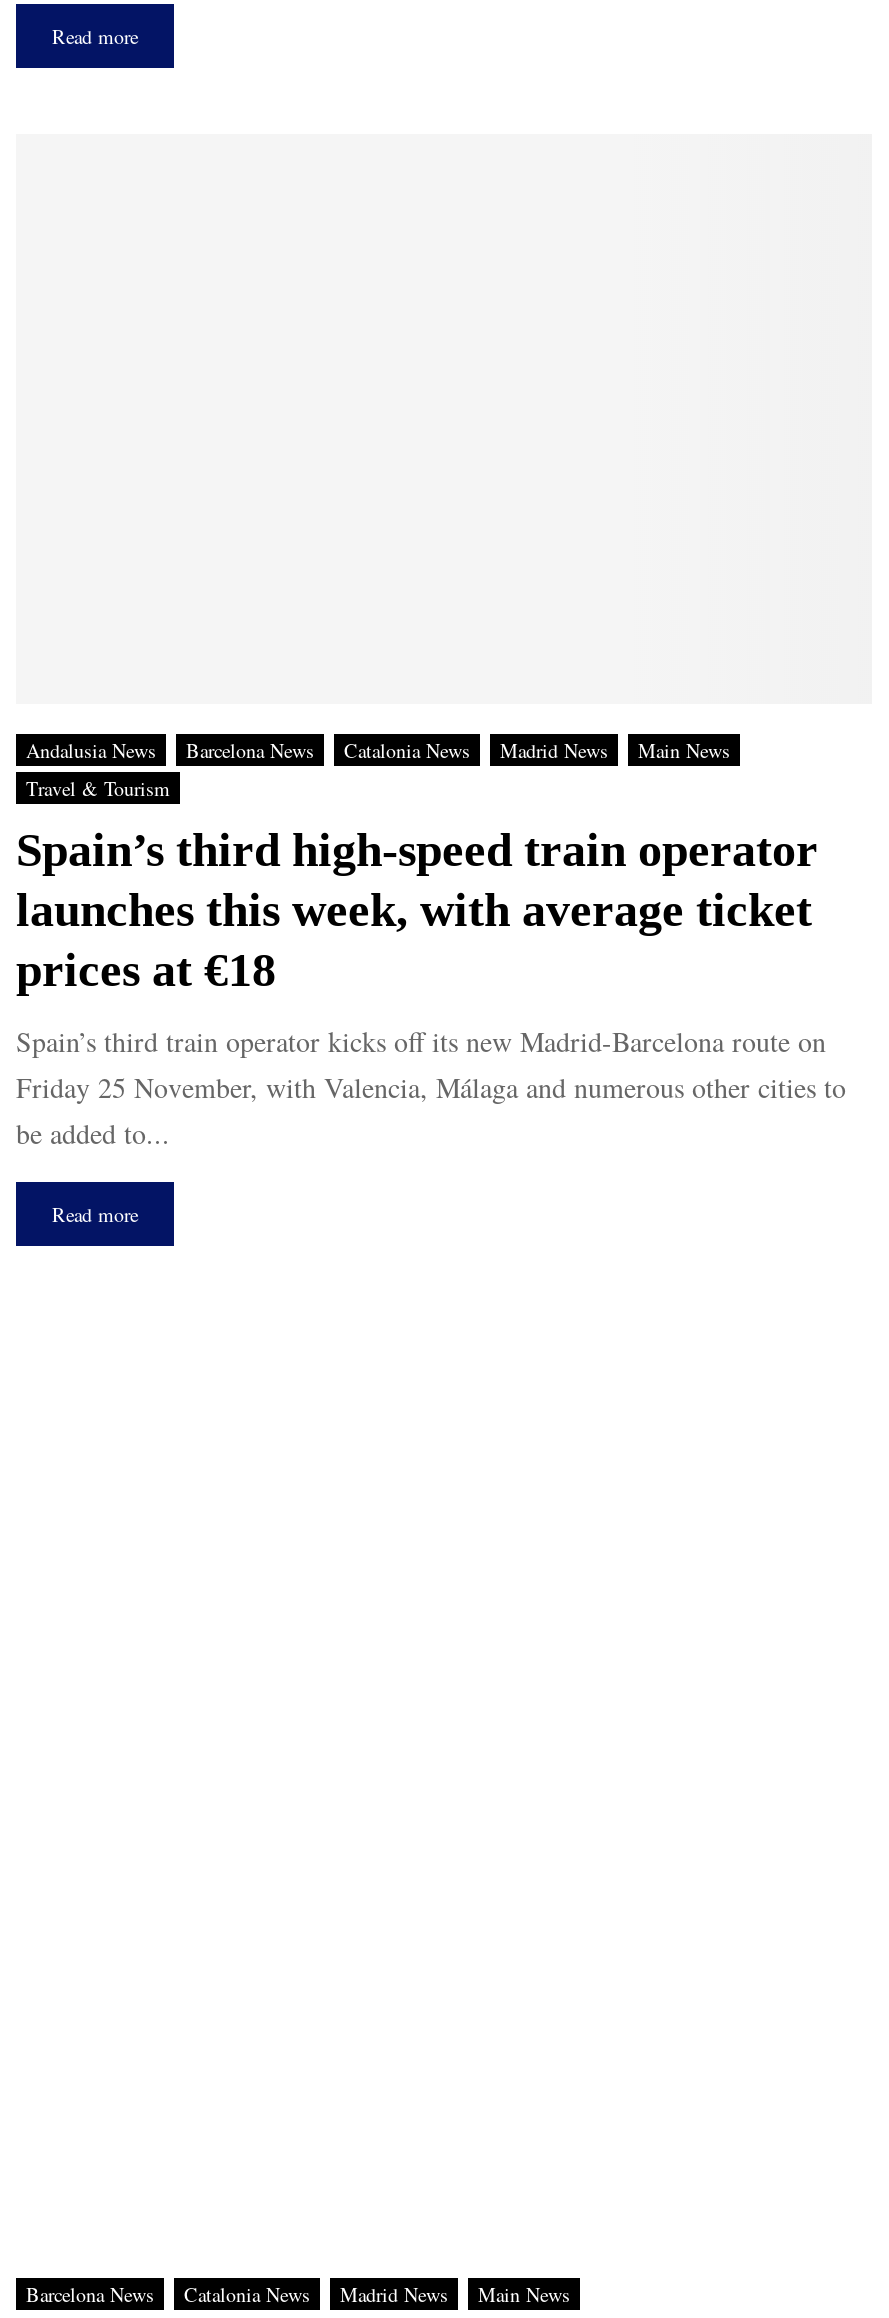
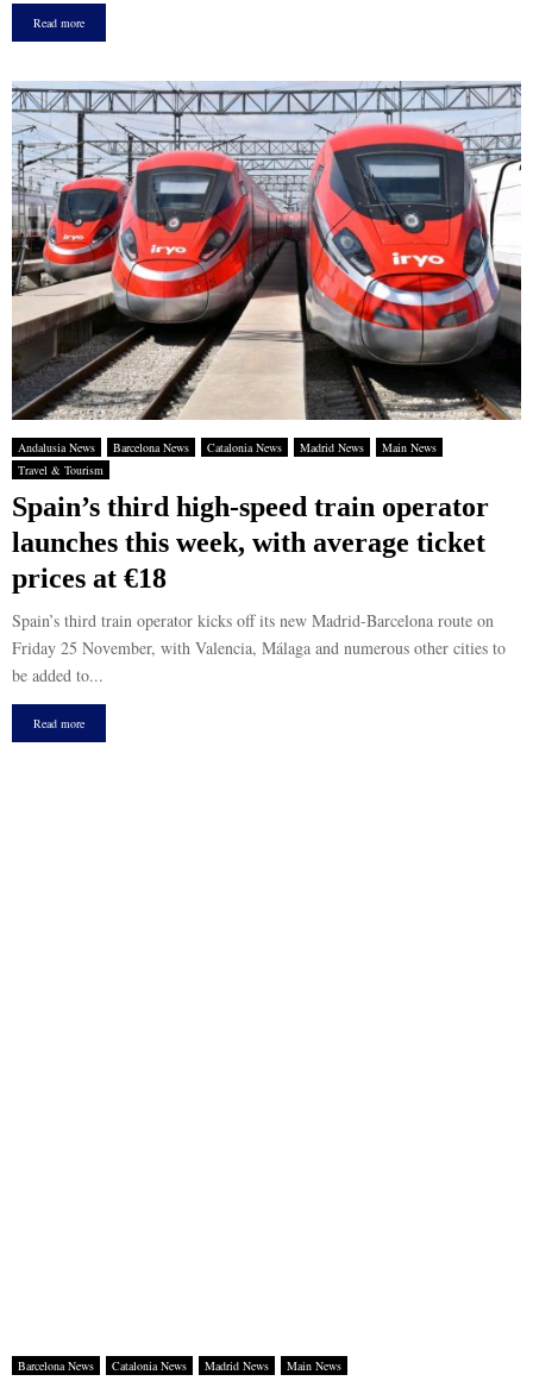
+ [image]
